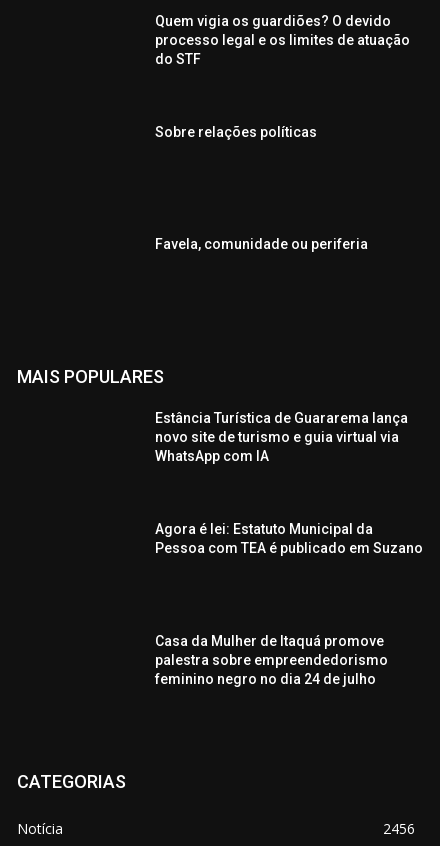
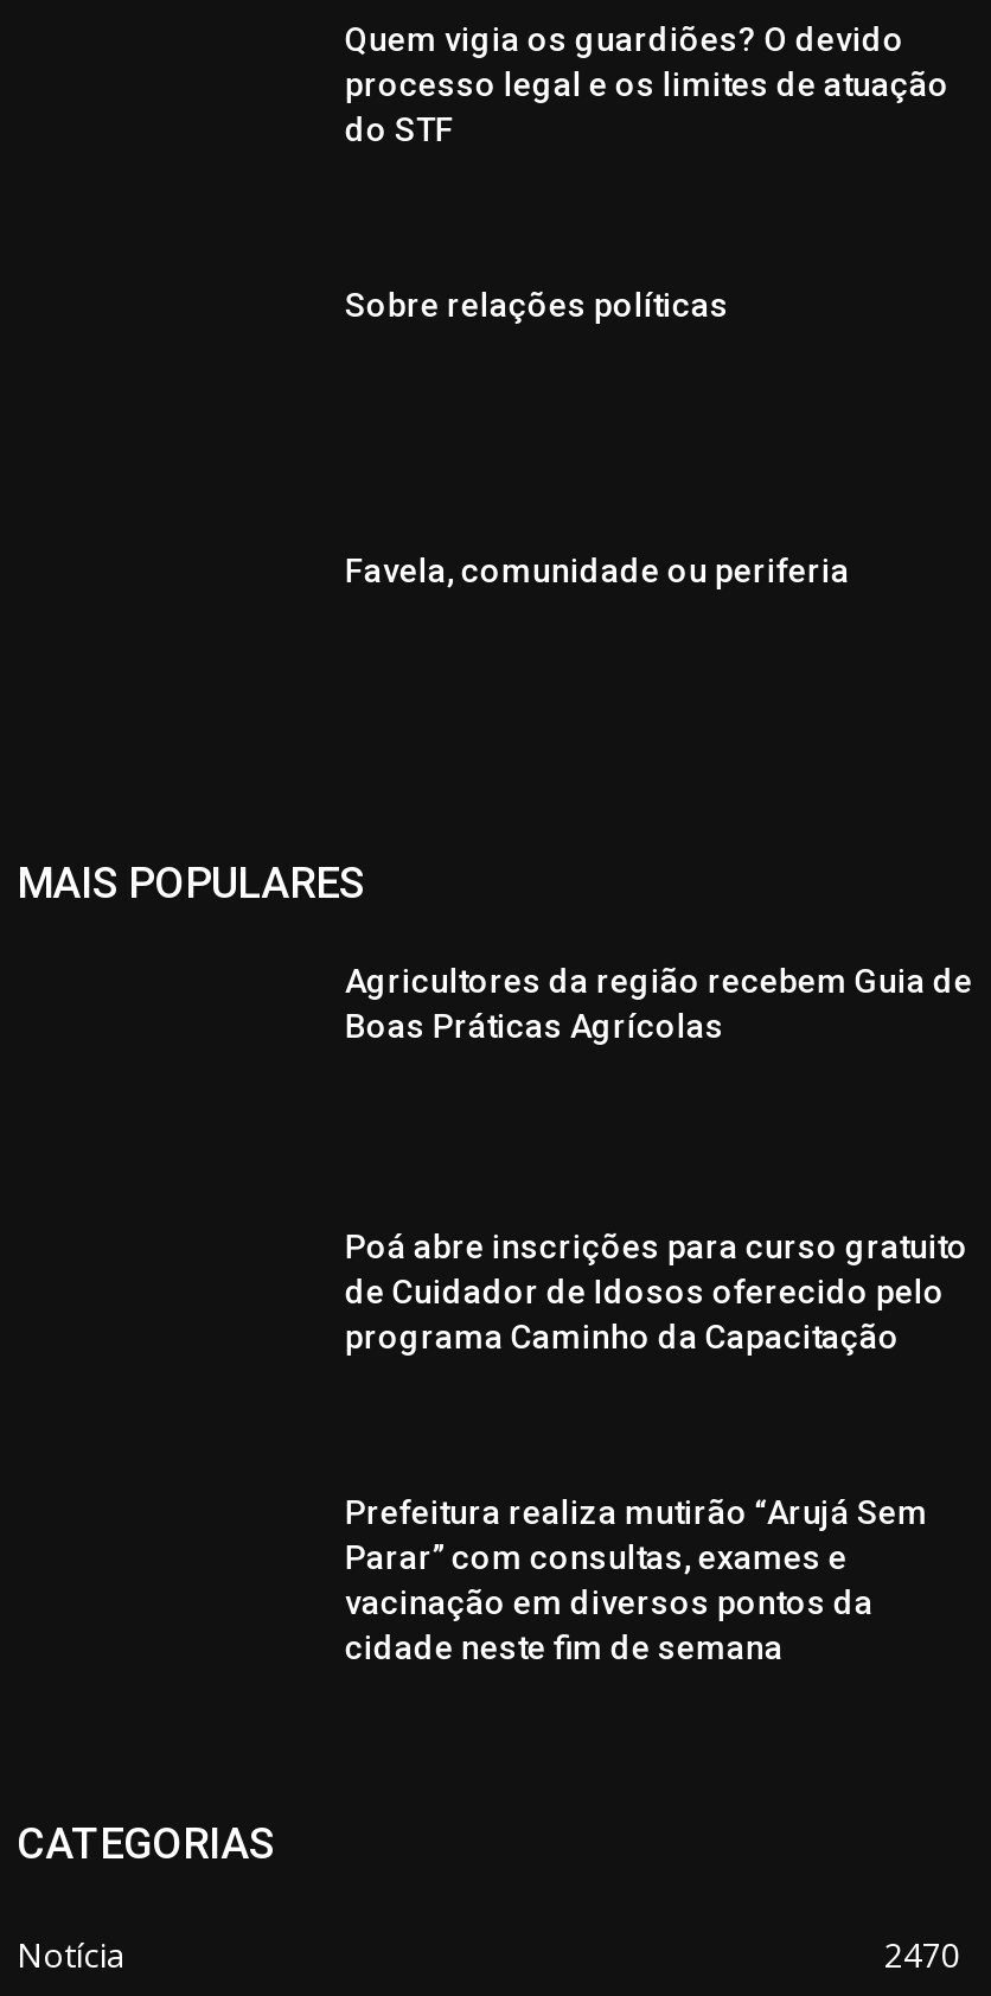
- Estância Turística de Guararema lança
- novo site de turismo e guia virtual via
- WhatsApp com IA
+ Agricultores da região recebem Guia de
+ Boas Práticas Agrícolas

- Agora é lei: Estatuto Municipal da
- Pessoa com TEA é publicado em Suzano
+ Poá abre inscrições para curso gratuito
+ de Cuidador de Idosos oferecido pelo
+ programa Caminho da Capacitação

- Casa da Mulher de Itaquá promove
- palestra sobre empreendedorismo
- feminino negro no dia 24 de julho
+ Prefeitura realiza mutirão “Arujá Sem
+ Parar” com consultas, exames e
+ vacinação em diversos pontos da
+ cidade neste fim de semana

- 2456
+ 2470
